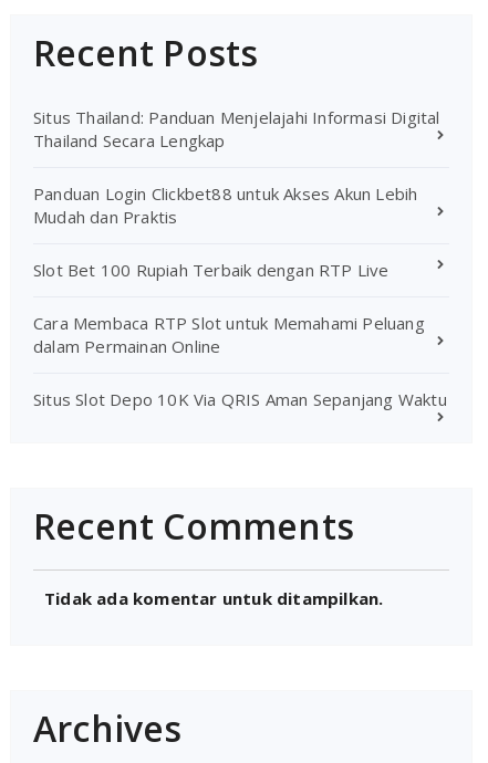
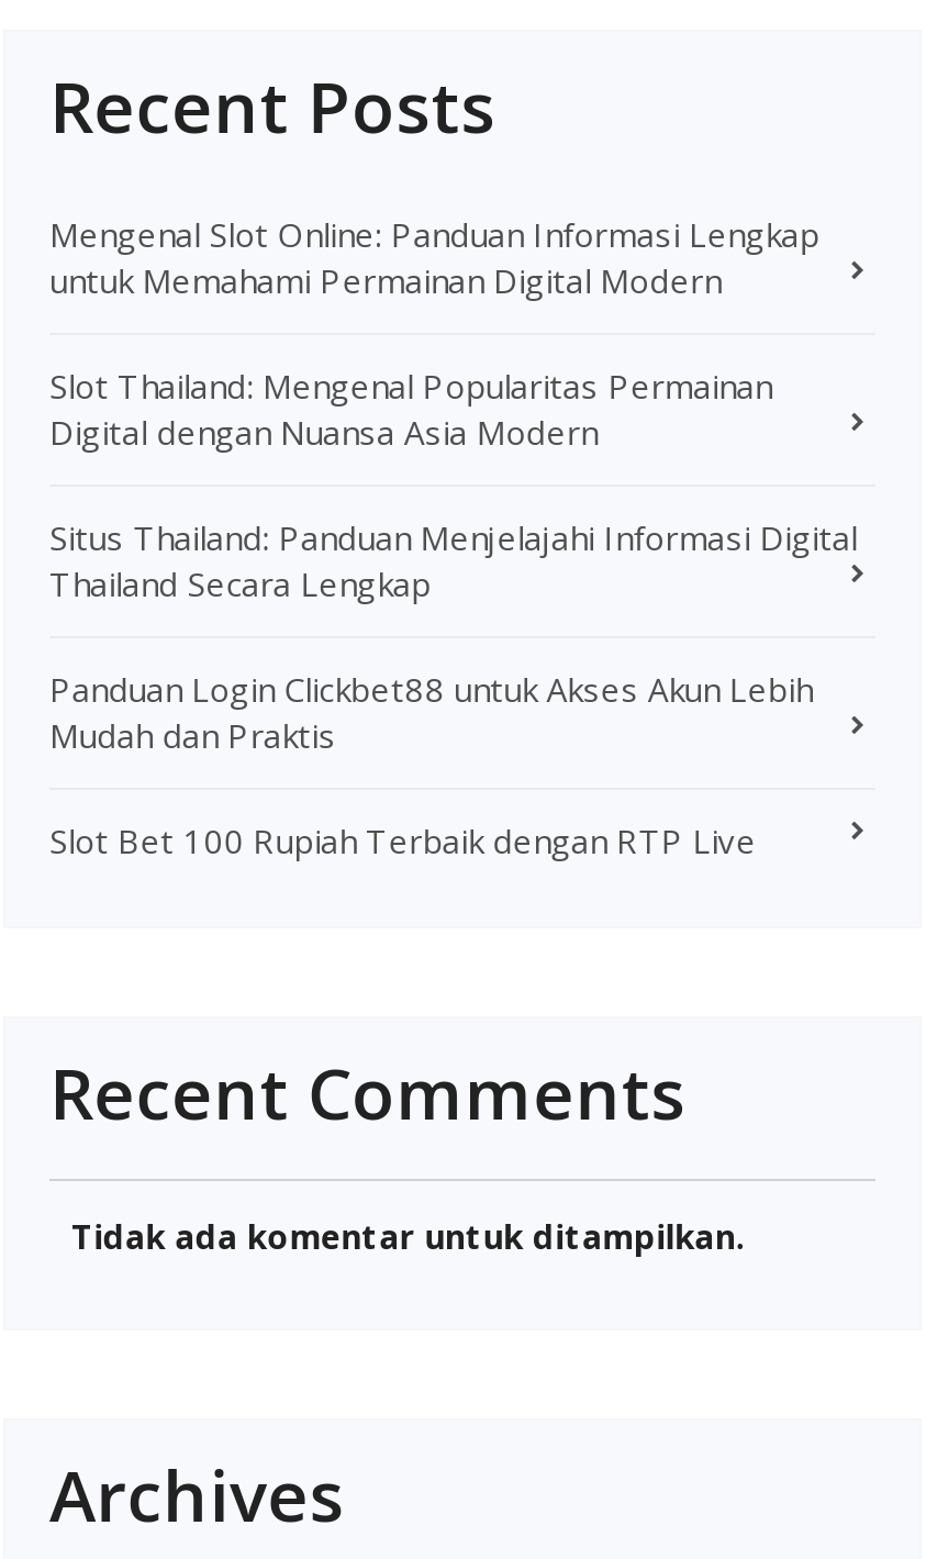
+ Mengenal Slot Online: Panduan Informasi Lengkap
+ untuk Memahami Permainan Digital Modern
+ Slot Thailand: Mengenal Popularitas Permainan
+ Digital dengan Nuansa Asia Modern

moved down: Situs Thailand: Panduan Menjelajahi Informasi Digital | Thailand Secara Lengkap | Panduan Login Clickbet88 untuk Akses Akun Lebih | Mudah dan Praktis | Slot Bet 100 Rupiah Terbaik dengan RTP Live

- Cara Membaca RTP Slot untuk Memahami Peluang
- dalam Permainan Online
- Situs Slot Depo 10K Via QRIS Aman Sepanjang Waktu
